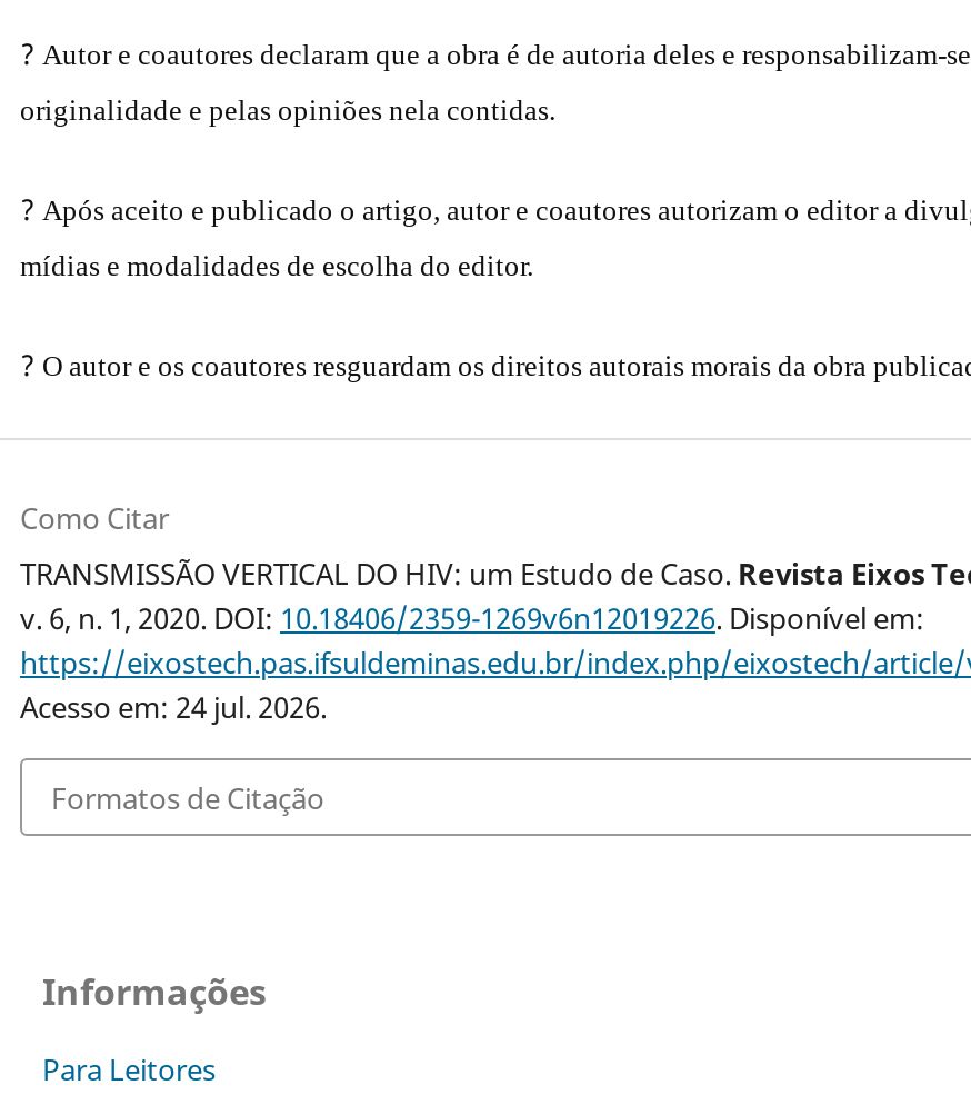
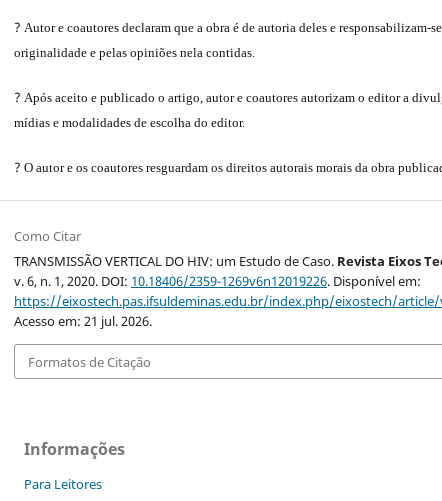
- Acesso em: 24 jul. 2026.
+ Acesso em: 21 jul. 2026.
